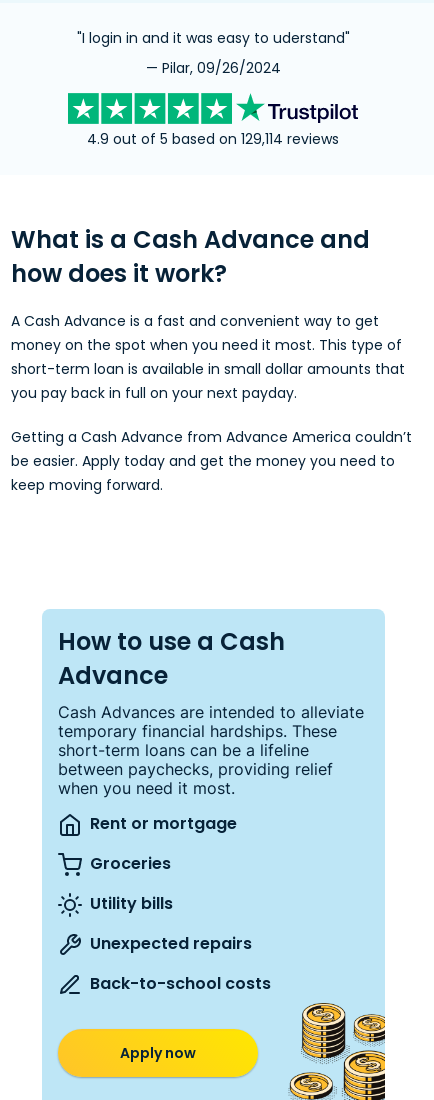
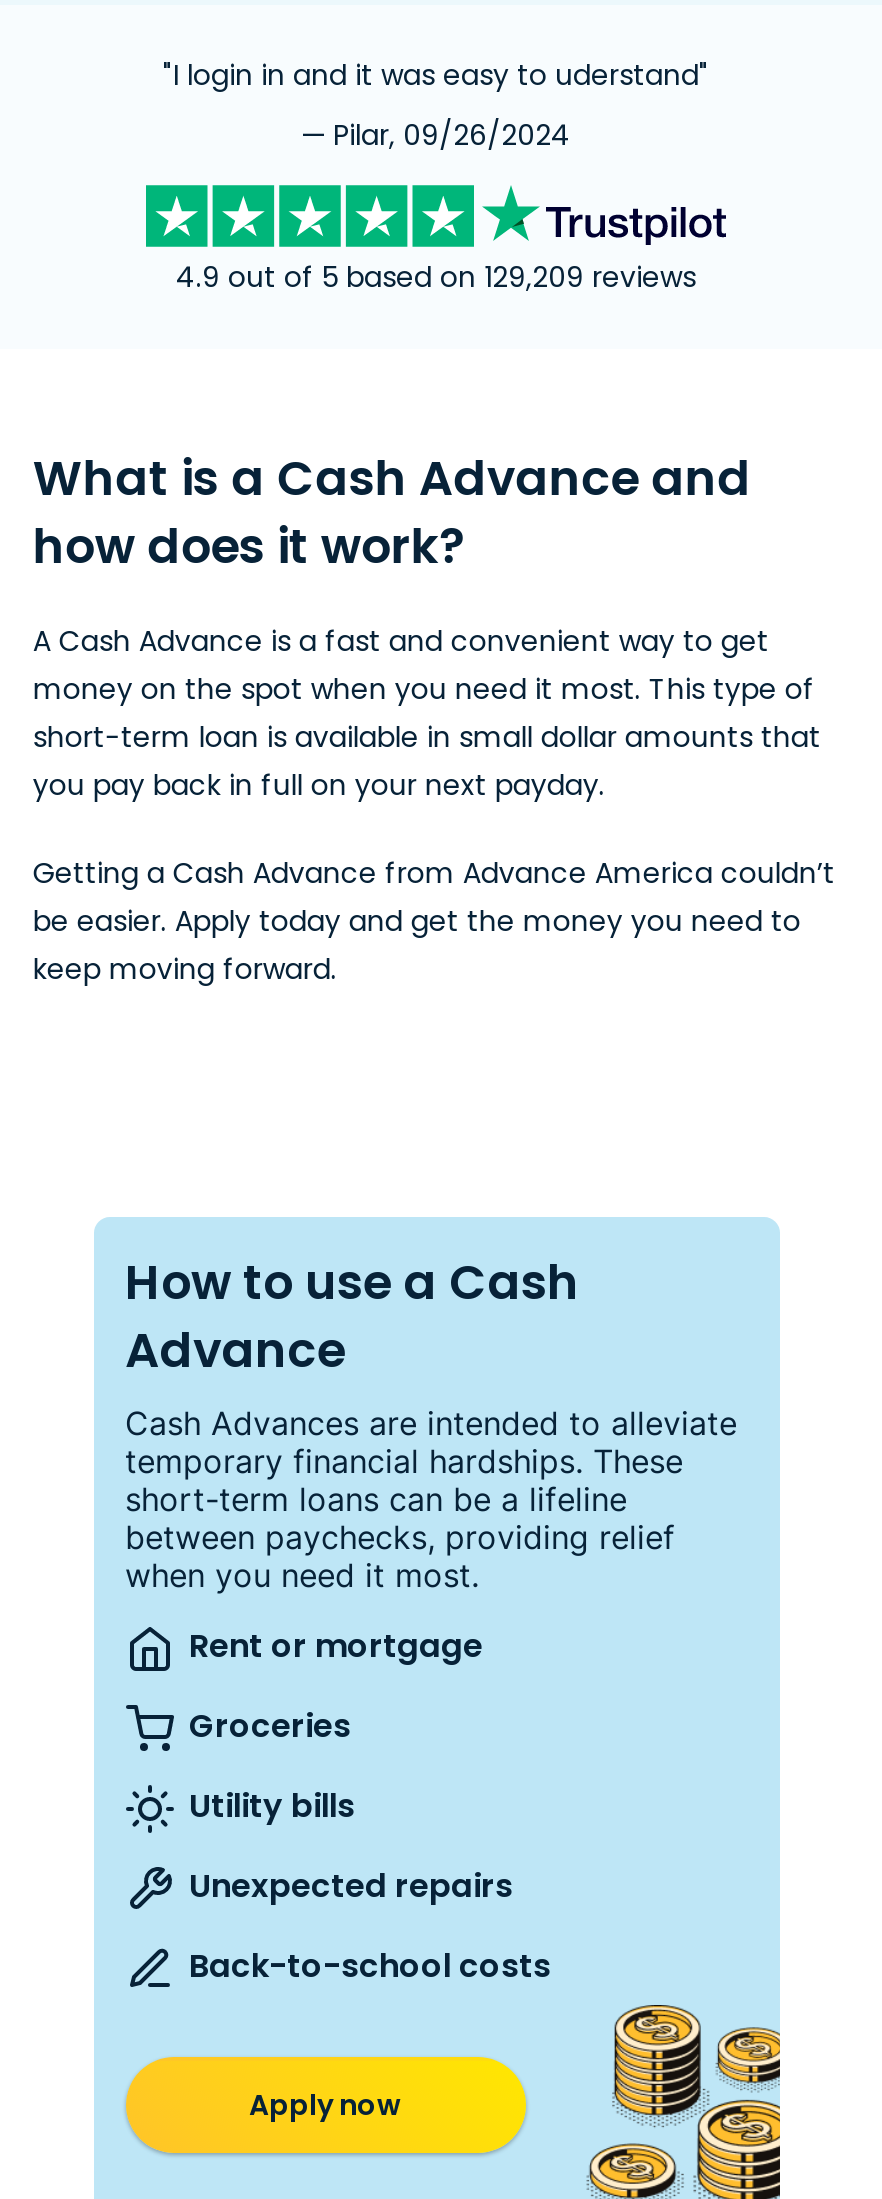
- 4.9 out of 5 based on 129,114 reviews
+ 4.9 out of 5 based on 129,209 reviews
